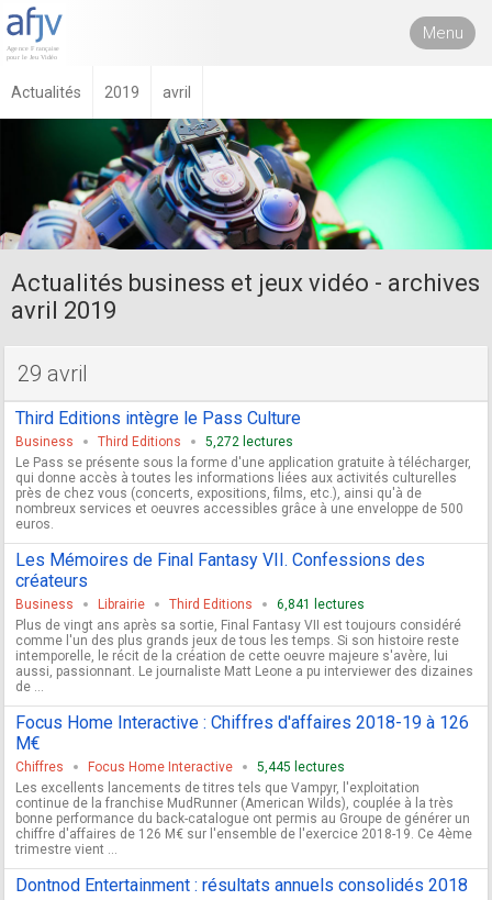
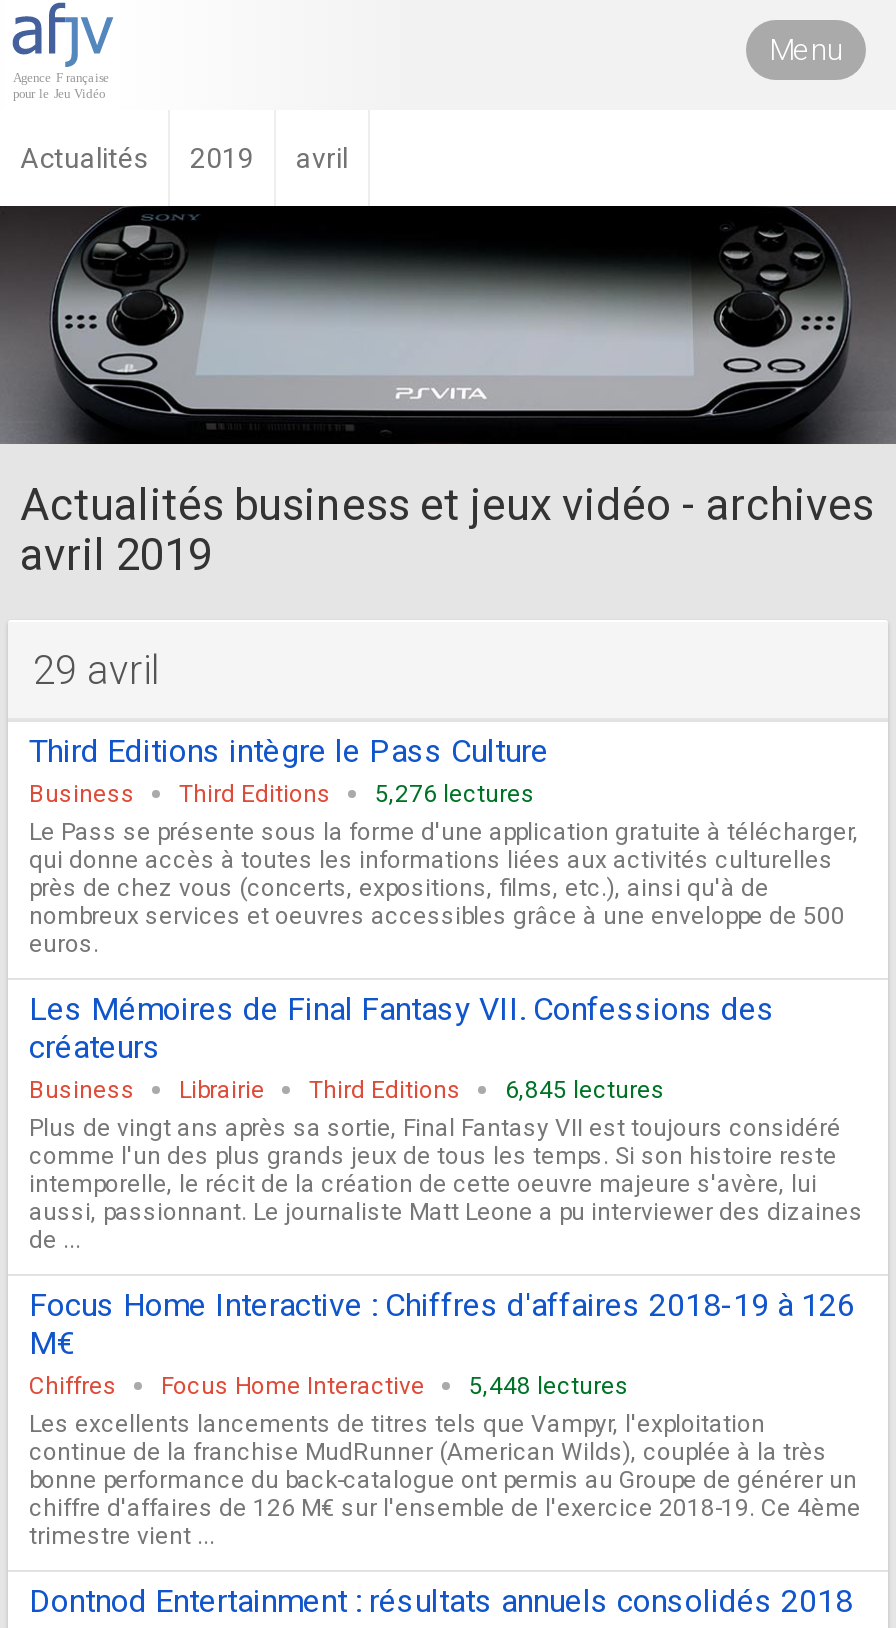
- [image]
+ [image]

- Business Third Editions 5,272 lectures
+ Business Third Editions 5,276 lectures

- Business Librairie Third Editions 6,841 lectures
+ Business Librairie Third Editions 6,845 lectures

- Chiffres Focus Home Interactive 5,445 lectures
+ Chiffres Focus Home Interactive 5,448 lectures
